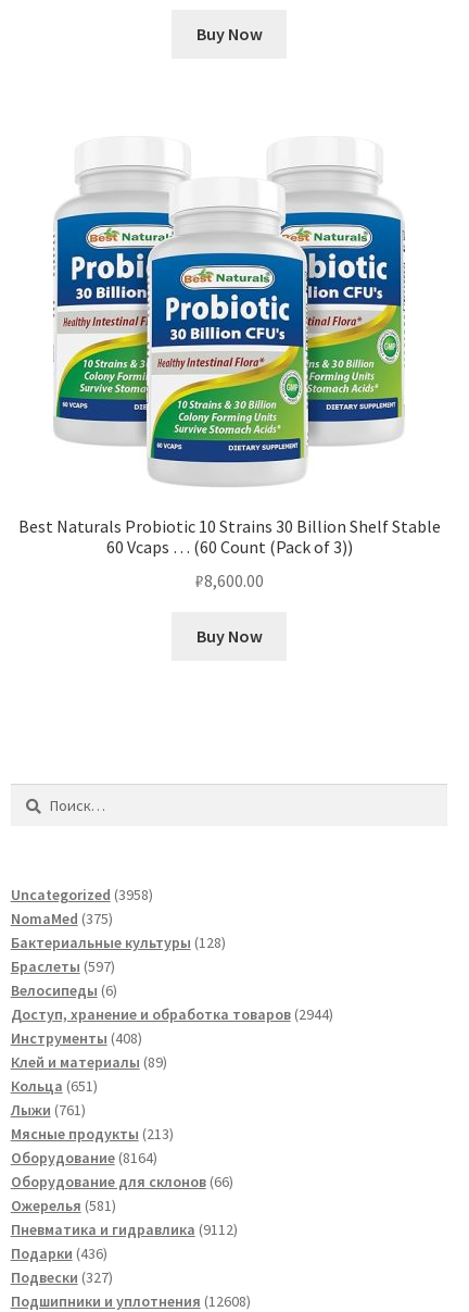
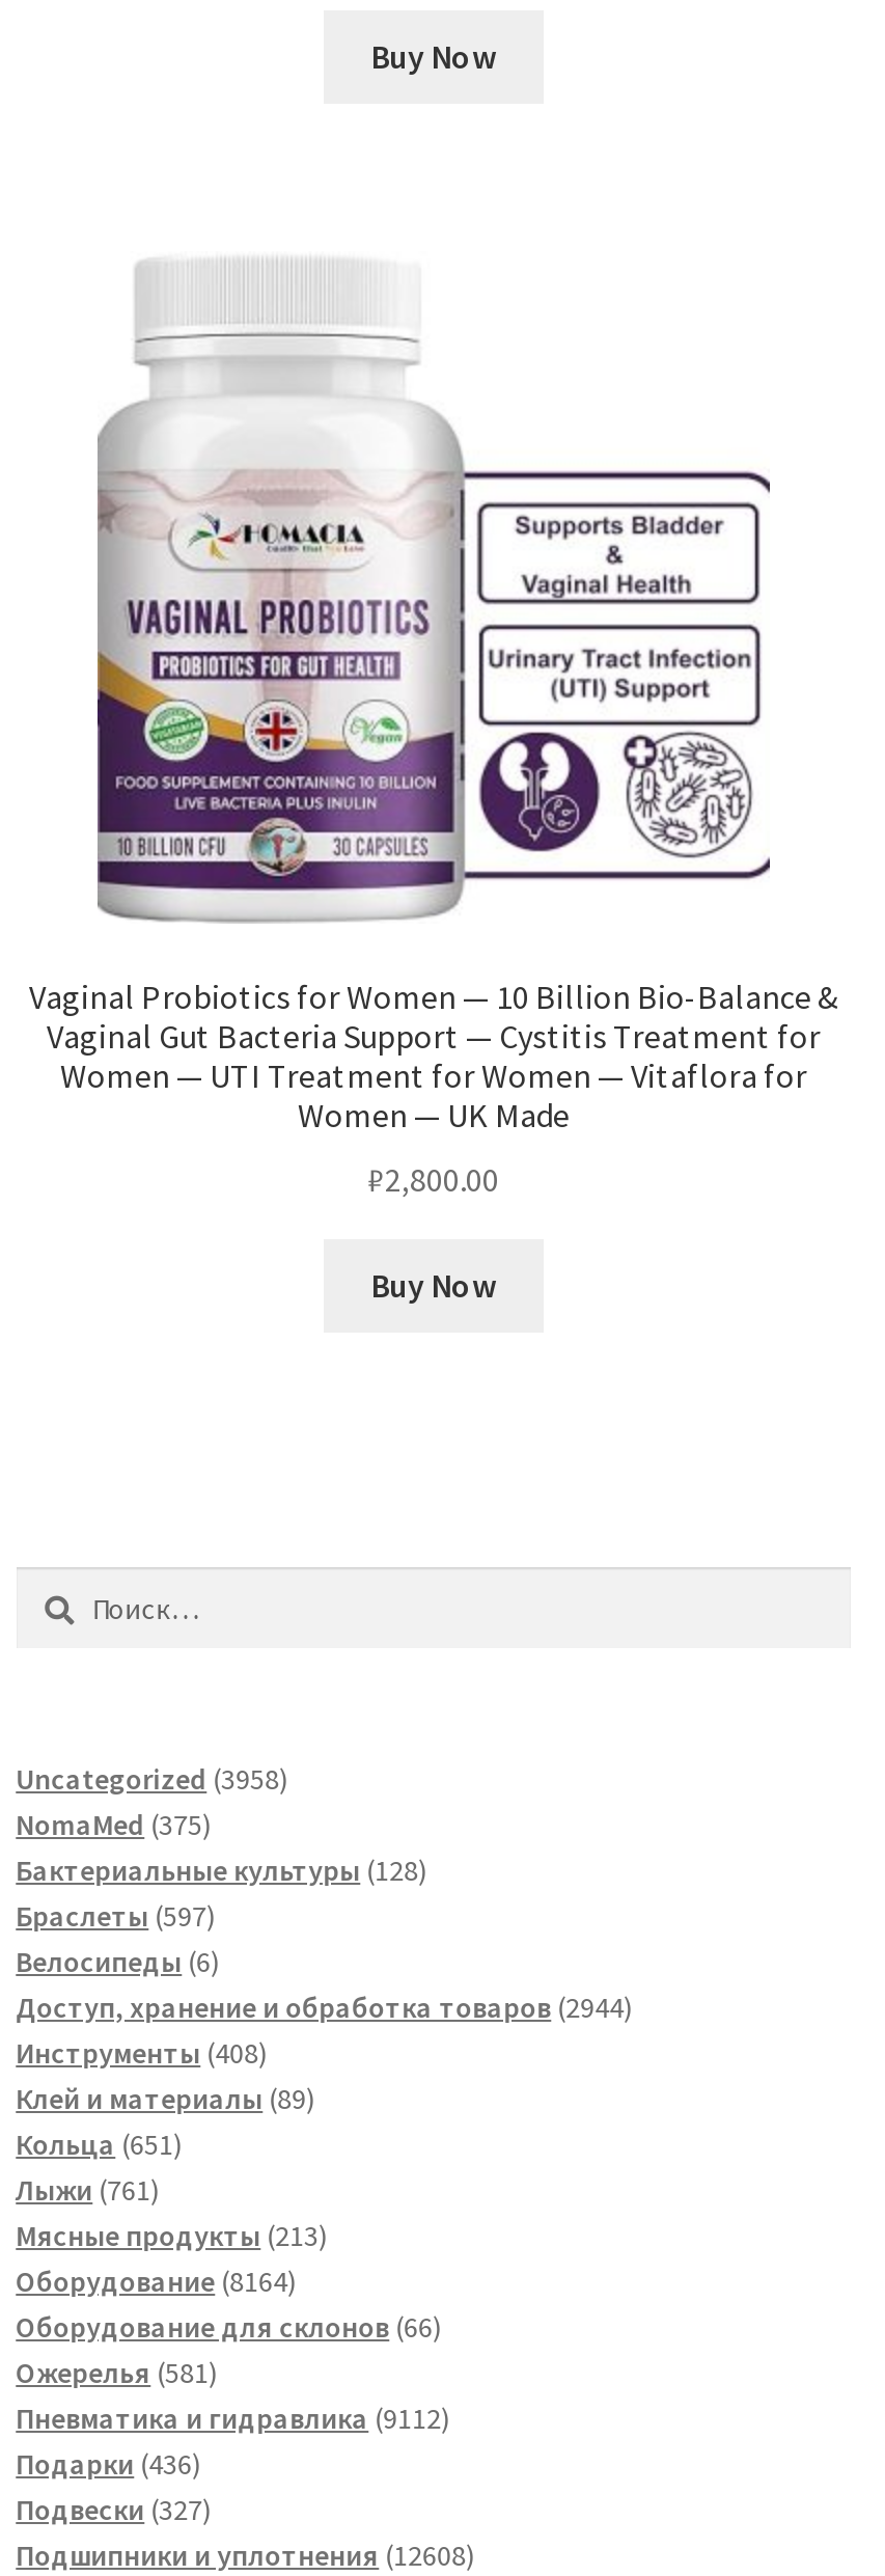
- [image]
+ [image]

- Best Naturals Probiotic 10 Strains 30 Billion Shelf Stable
- 60 Vcaps … (60 Count (Pack of 3))
+ Vaginal Probiotics for Women — 10 Billion Bio-Balance &
+ Vaginal Gut Bacteria Support — Cystitis Treatment for
+ Women — UTI Treatment for Women — Vitaflora for
+ Women — UK Made

- ₽8,600.00
+ ₽2,800.00
